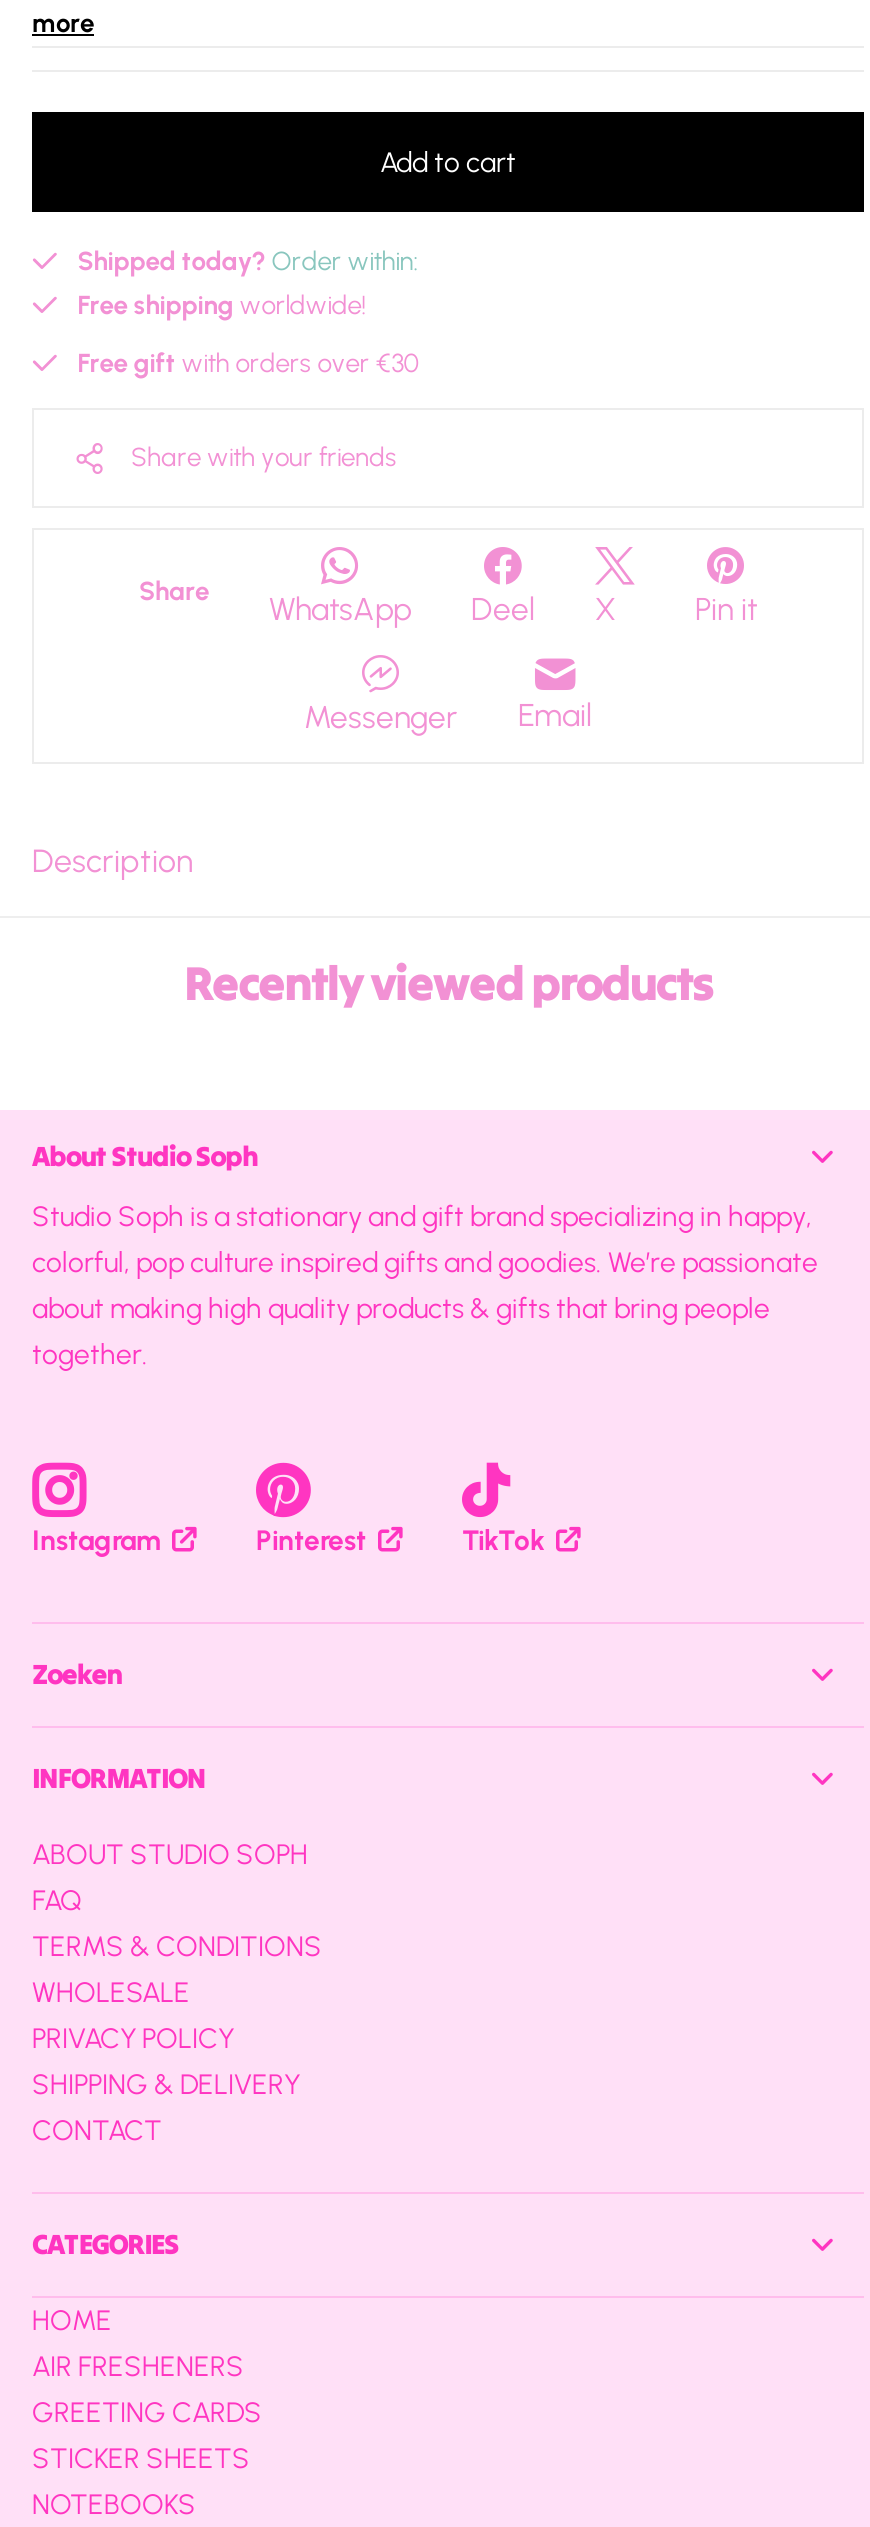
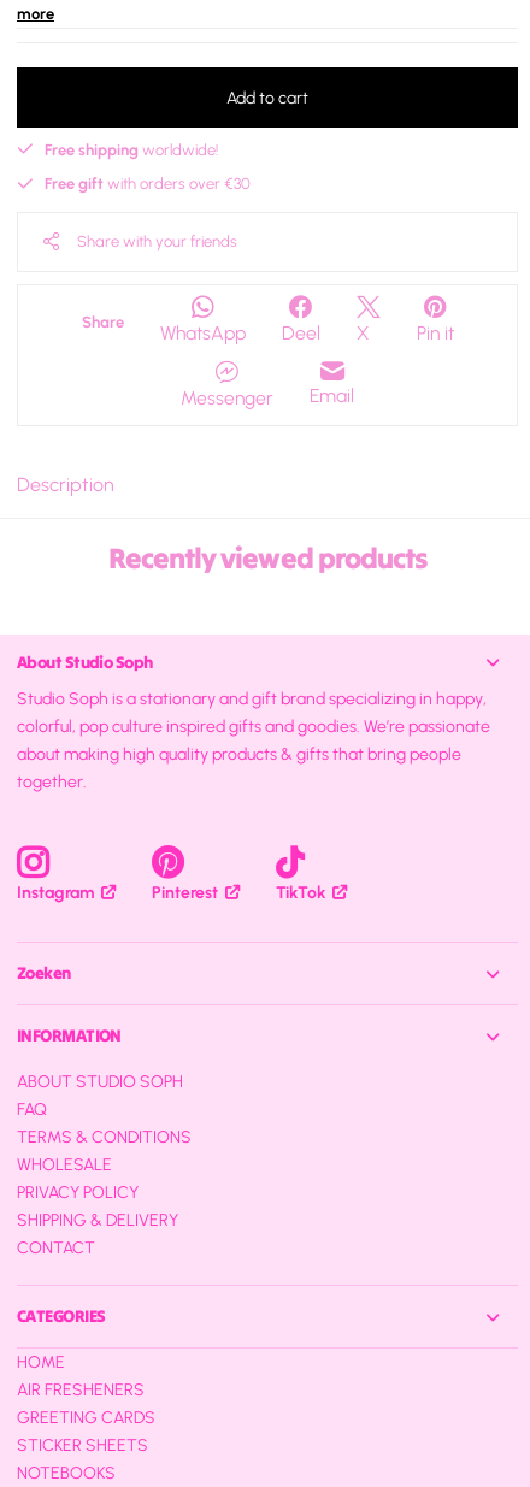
- Shipped today? Order within:
